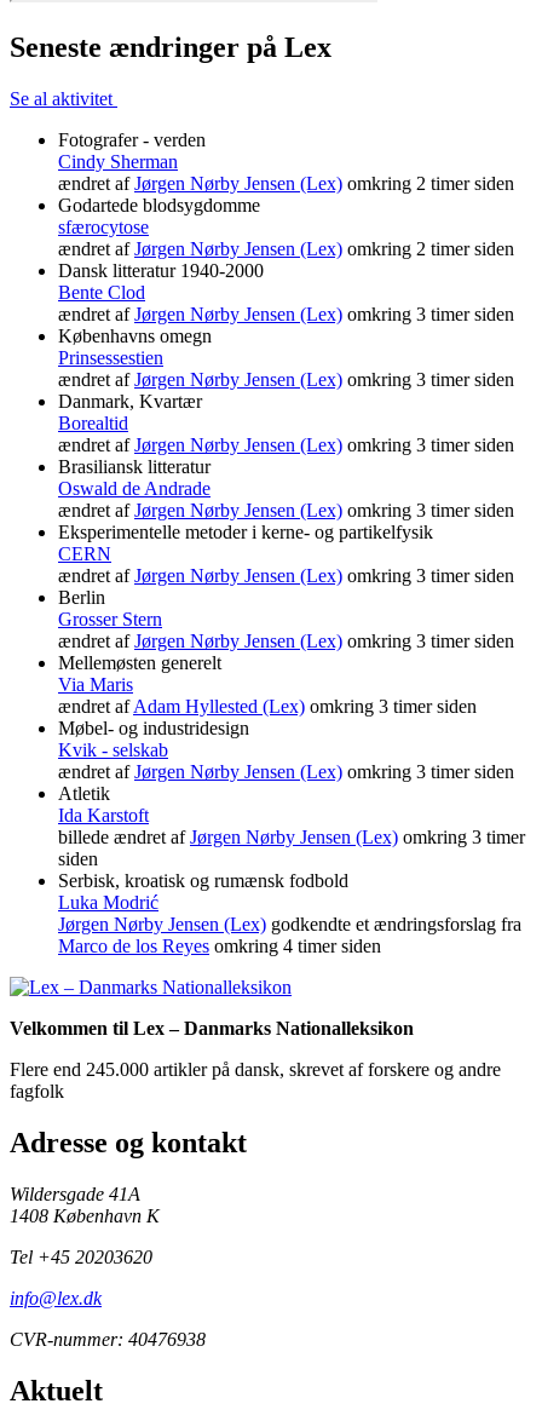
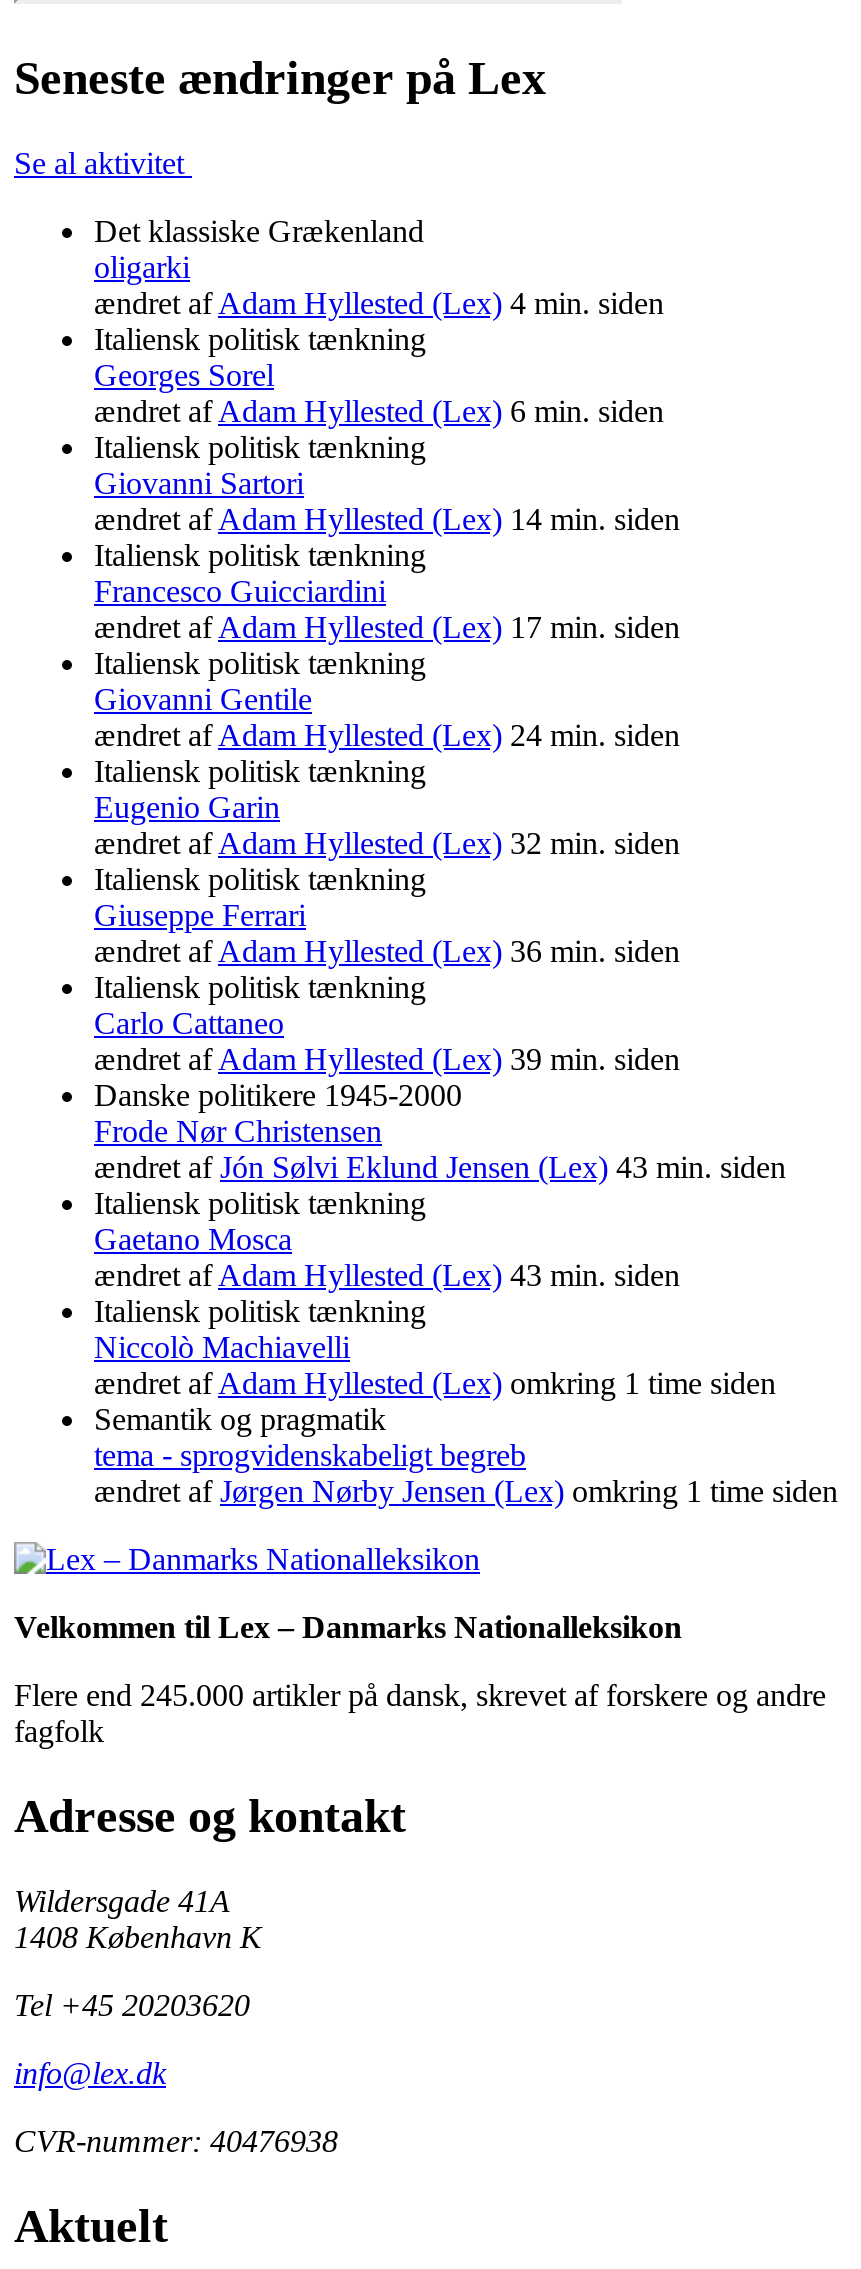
- Fotografer - verden
- Cindy Sherman
- ændret af Jørgen Nørby Jensen (Lex) omkring 2 timer siden
- Godartede blodsygdomme
- sfærocytose
- ændret af Jørgen Nørby Jensen (Lex) omkring 2 timer siden
- Dansk litteratur 1940-2000
- Bente Clod
- ændret af Jørgen Nørby Jensen (Lex) omkring 3 timer siden
- Københavns omegn
- Prinsessestien
- ændret af Jørgen Nørby Jensen (Lex) omkring 3 timer siden
- Danmark, Kvartær
- Borealtid
- ændret af Jørgen Nørby Jensen (Lex) omkring 3 timer siden
- Brasiliansk litteratur
- Oswald de Andrade
- ændret af Jørgen Nørby Jensen (Lex) omkring 3 timer siden
- Eksperimentelle metoder i kerne- og partikelfysik
- CERN
- ændret af Jørgen Nørby Jensen (Lex) omkring 3 timer siden
- Berlin
- Grosser Stern
- ændret af Jørgen Nørby Jensen (Lex) omkring 3 timer siden
- Mellemøsten generelt
- Via Maris
- ændret af Adam Hyllested (Lex) omkring 3 timer siden
- Møbel- og industridesign
- Kvik - selskab
- ændret af Jørgen Nørby Jensen (Lex) omkring 3 timer siden
- Atletik
- Ida Karstoft
- billede ændret af Jørgen Nørby Jensen (Lex) omkring 3 timer
- siden
- Serbisk, kroatisk og rumænsk fodbold
- Luka Modrić
- Jørgen Nørby Jensen (Lex) godkendte et ændringsforslag fra
- Marco de los Reyes omkring 4 timer siden
+ Det klassiske Grækenland
+ oligarki
+ ændret af Adam Hyllested (Lex) 4 min. siden
+ Italiensk politisk tænkning
+ Georges Sorel
+ ændret af Adam Hyllested (Lex) 6 min. siden
+ Italiensk politisk tænkning
+ Giovanni Sartori
+ ændret af Adam Hyllested (Lex) 14 min. siden
+ Italiensk politisk tænkning
+ Francesco Guicciardini
+ ændret af Adam Hyllested (Lex) 17 min. siden
+ Italiensk politisk tænkning
+ Giovanni Gentile
+ ændret af Adam Hyllested (Lex) 24 min. siden
+ Italiensk politisk tænkning
+ Eugenio Garin
+ ændret af Adam Hyllested (Lex) 32 min. siden
+ Italiensk politisk tænkning
+ Giuseppe Ferrari
+ ændret af Adam Hyllested (Lex) 36 min. siden
+ Italiensk politisk tænkning
+ Carlo Cattaneo
+ ændret af Adam Hyllested (Lex) 39 min. siden
+ Danske politikere 1945-2000
+ Frode Nør Christensen
+ ændret af Jón Sølvi Eklund Jensen (Lex) 43 min. siden
+ Italiensk politisk tænkning
+ Gaetano Mosca
+ ændret af Adam Hyllested (Lex) 43 min. siden
+ Italiensk politisk tænkning
+ Niccolò Machiavelli
+ ændret af Adam Hyllested (Lex) omkring 1 time siden
+ Semantik og pragmatik
+ tema - sprogvidenskabeligt begreb
+ ændret af Jørgen Nørby Jensen (Lex) omkring 1 time siden
